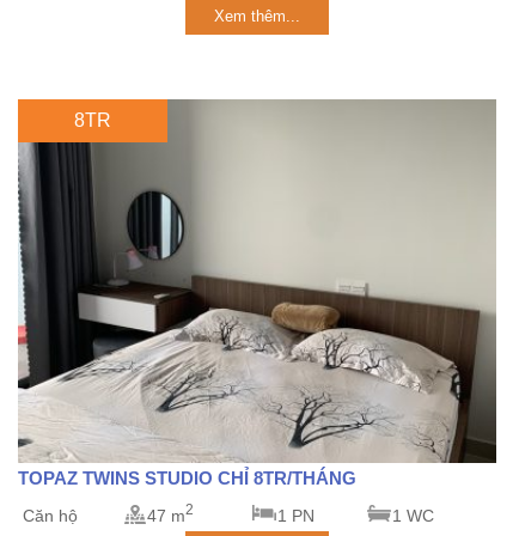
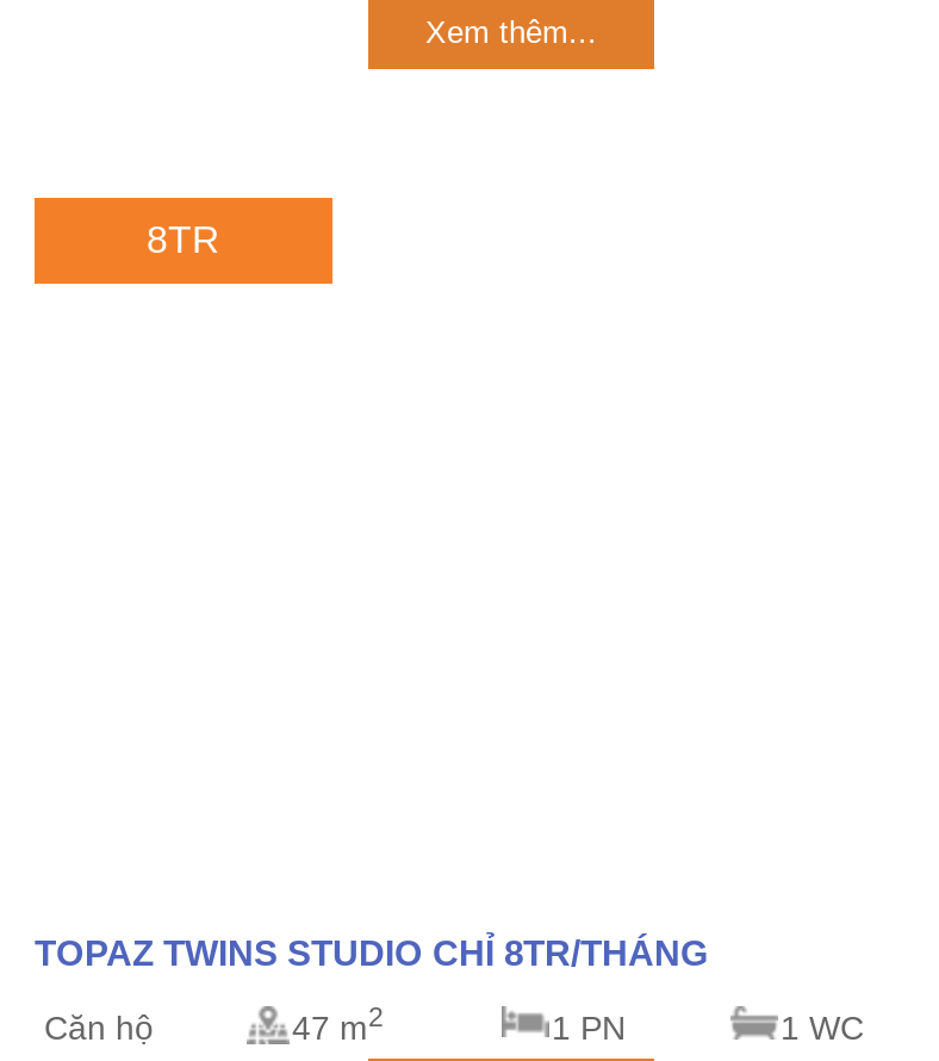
- [image]
